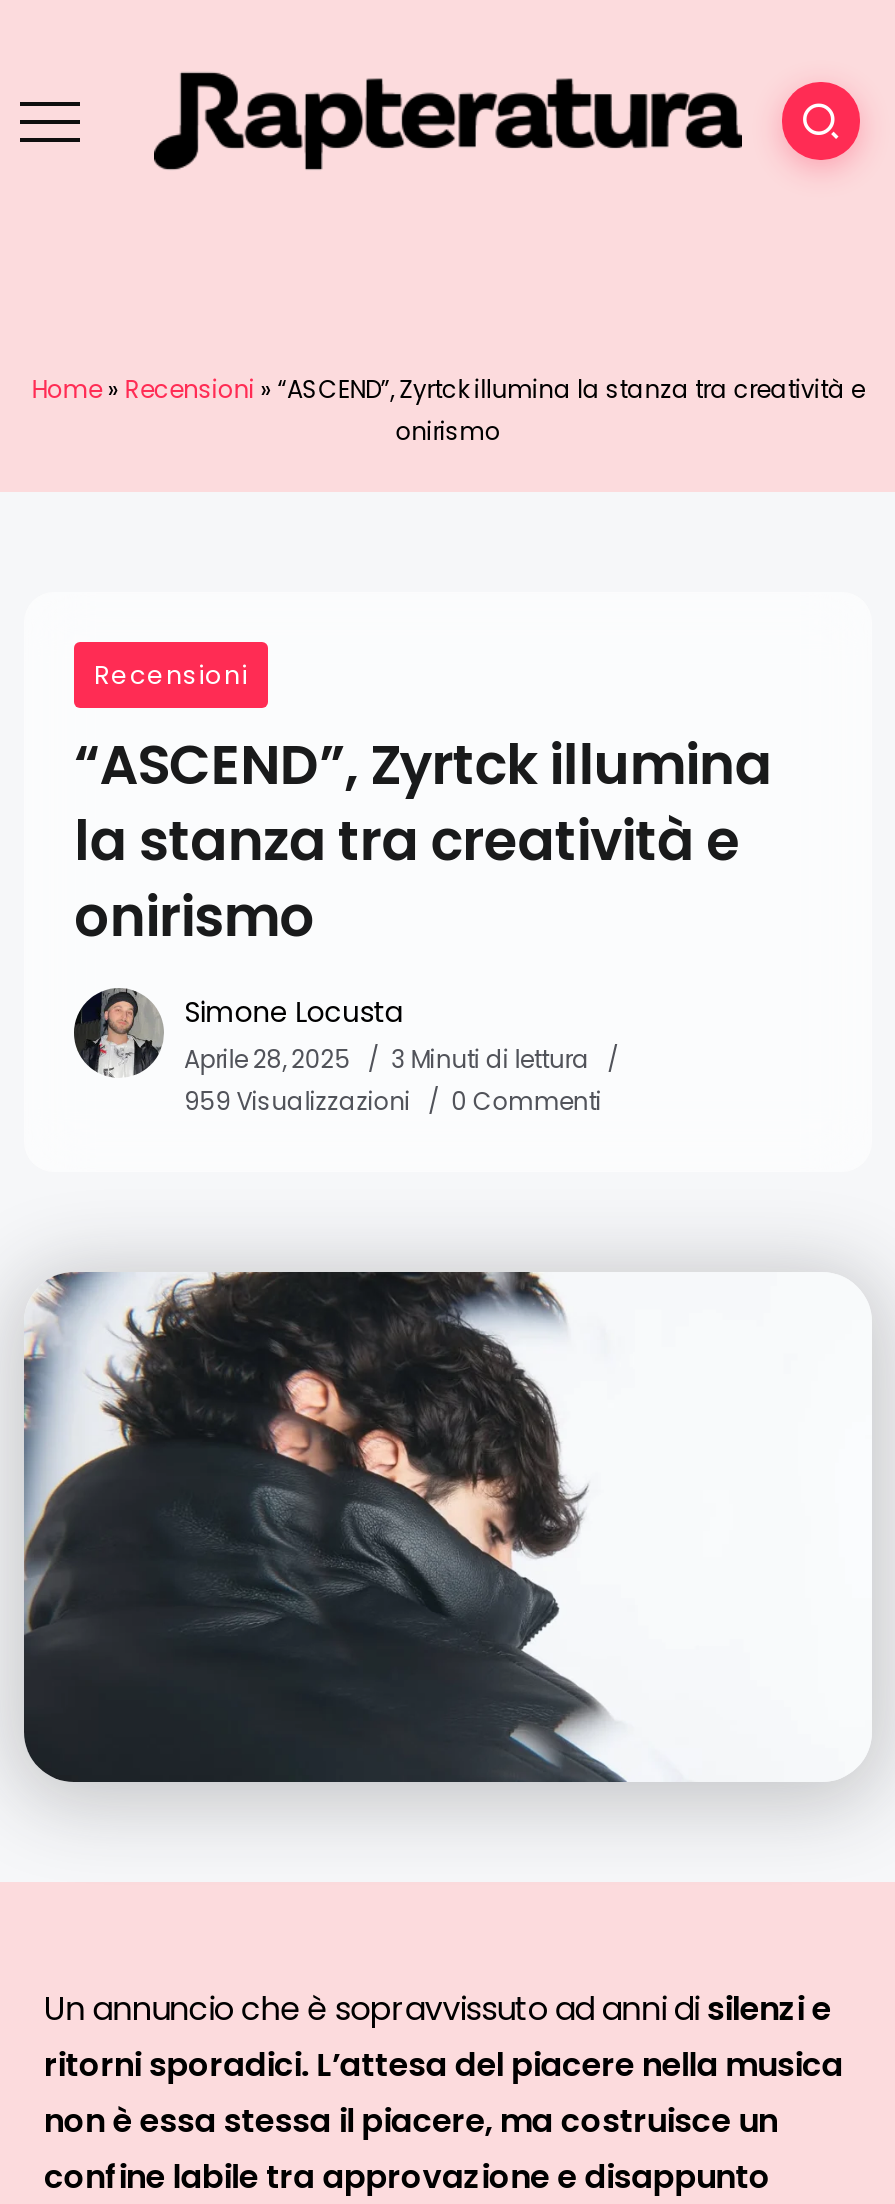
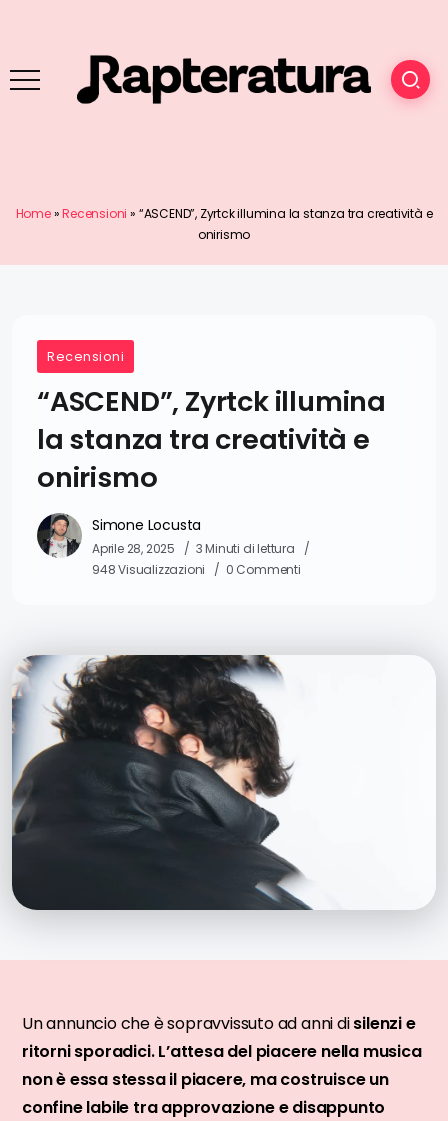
- 959 Visualizzazioni
+ 948 Visualizzazioni
